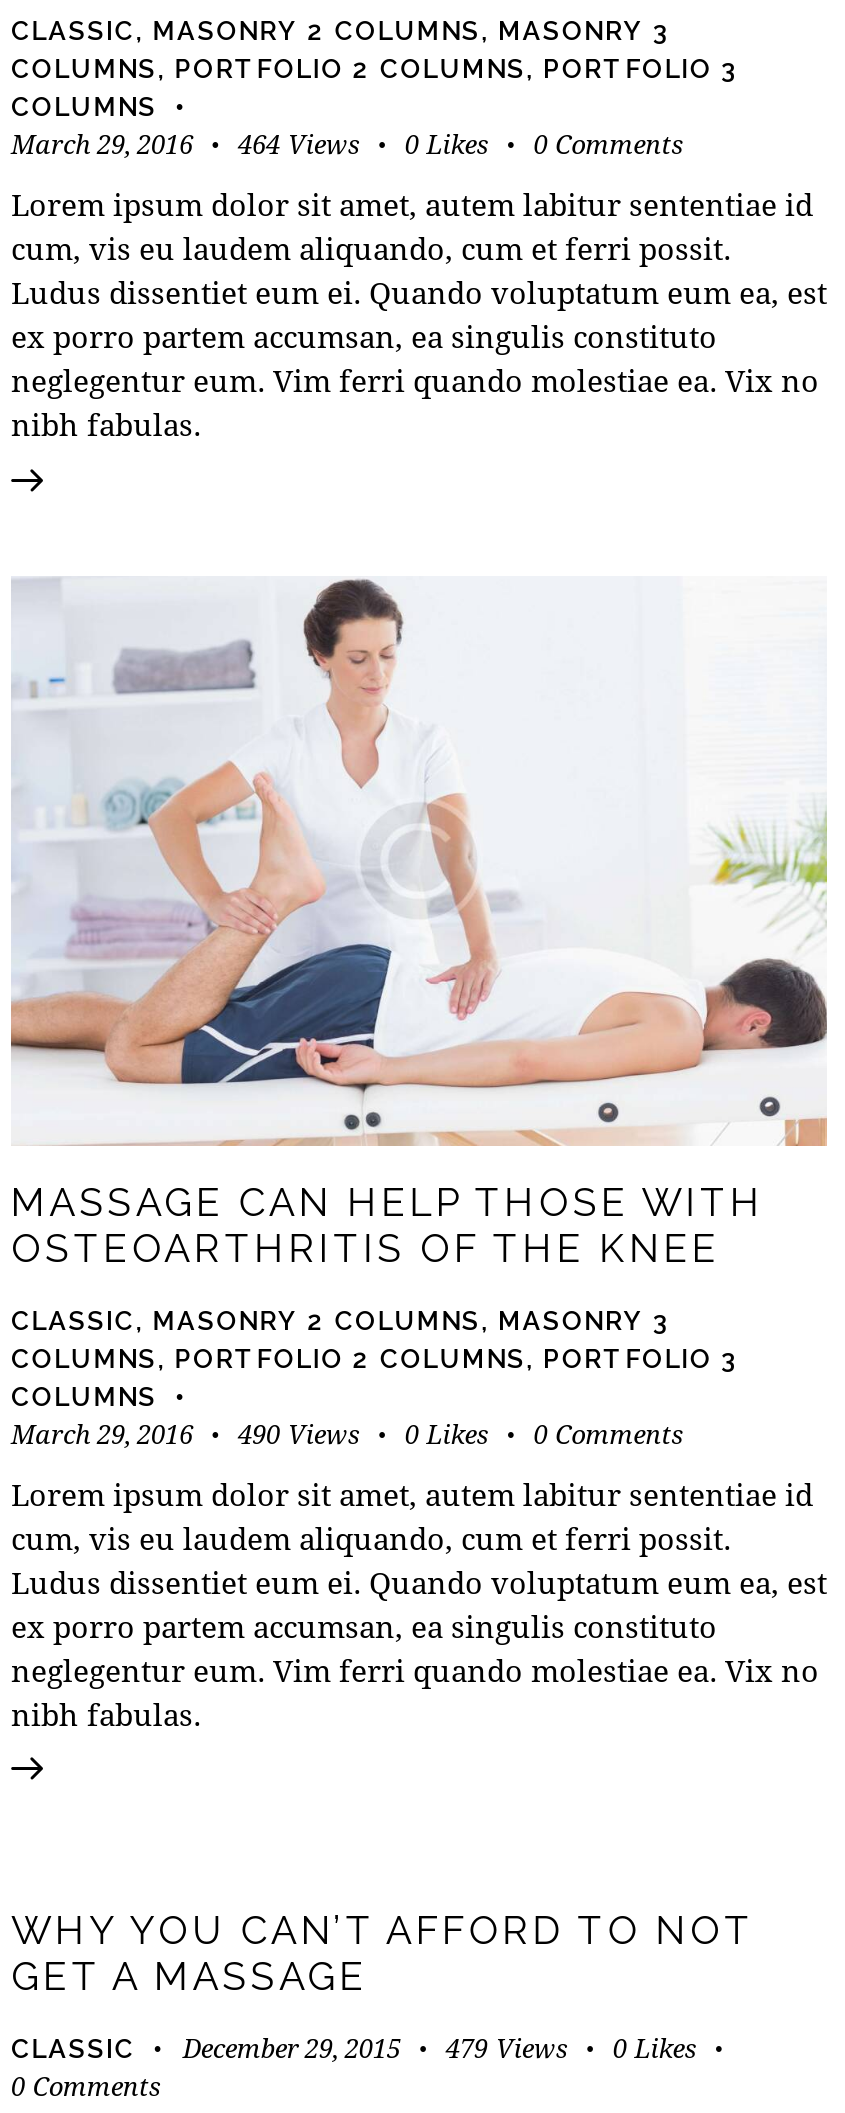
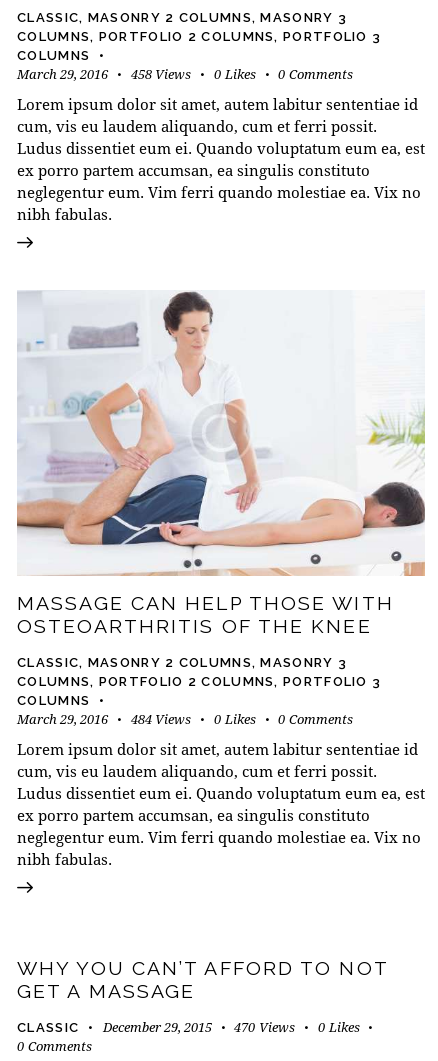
- March 29, 2016 464 Views 0 Likes 0 Comments
+ March 29, 2016 458 Views 0 Likes 0 Comments

- March 29, 2016 490 Views 0 Likes 0 Comments
+ March 29, 2016 484 Views 0 Likes 0 Comments

- CLASSIC December 29, 2015 479 Views 0 Likes
+ CLASSIC December 29, 2015 470 Views 0 Likes
